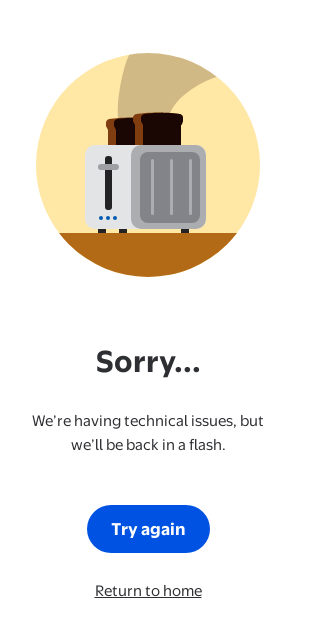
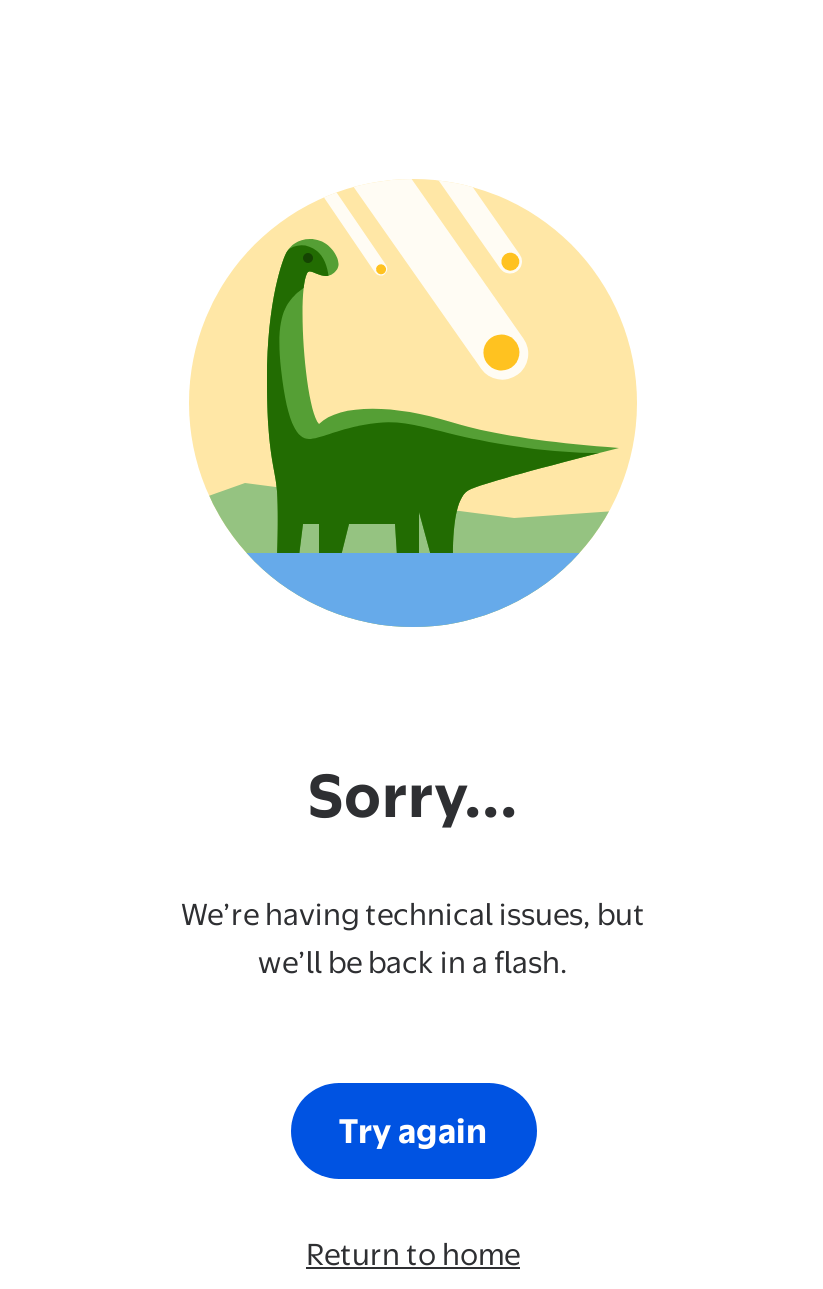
- [image]
+ [image]
